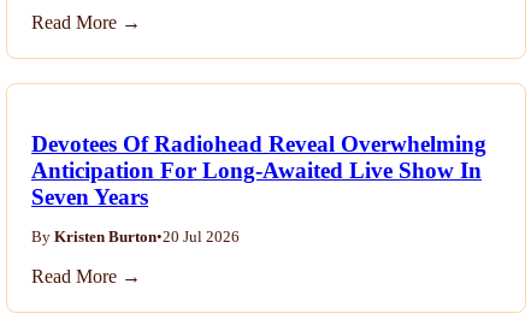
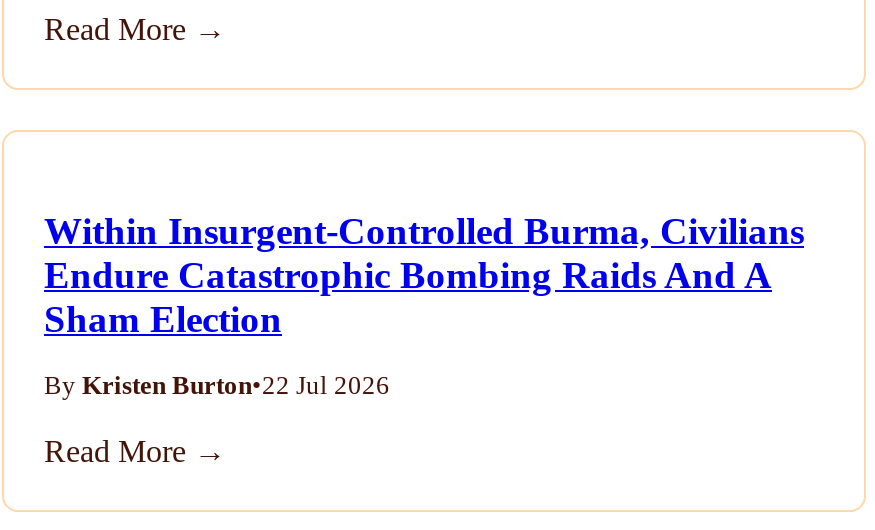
- Devotees Of Radiohead Reveal Overwhelming
- Anticipation For Long-Awaited Live Show In
- Seven Years
+ Within Insurgent-Controlled Burma, Civilians
+ Endure Catastrophic Bombing Raids And A
+ Sham Election

- By Kristen Burton•20 Jul 2026
+ By Kristen Burton•22 Jul 2026
